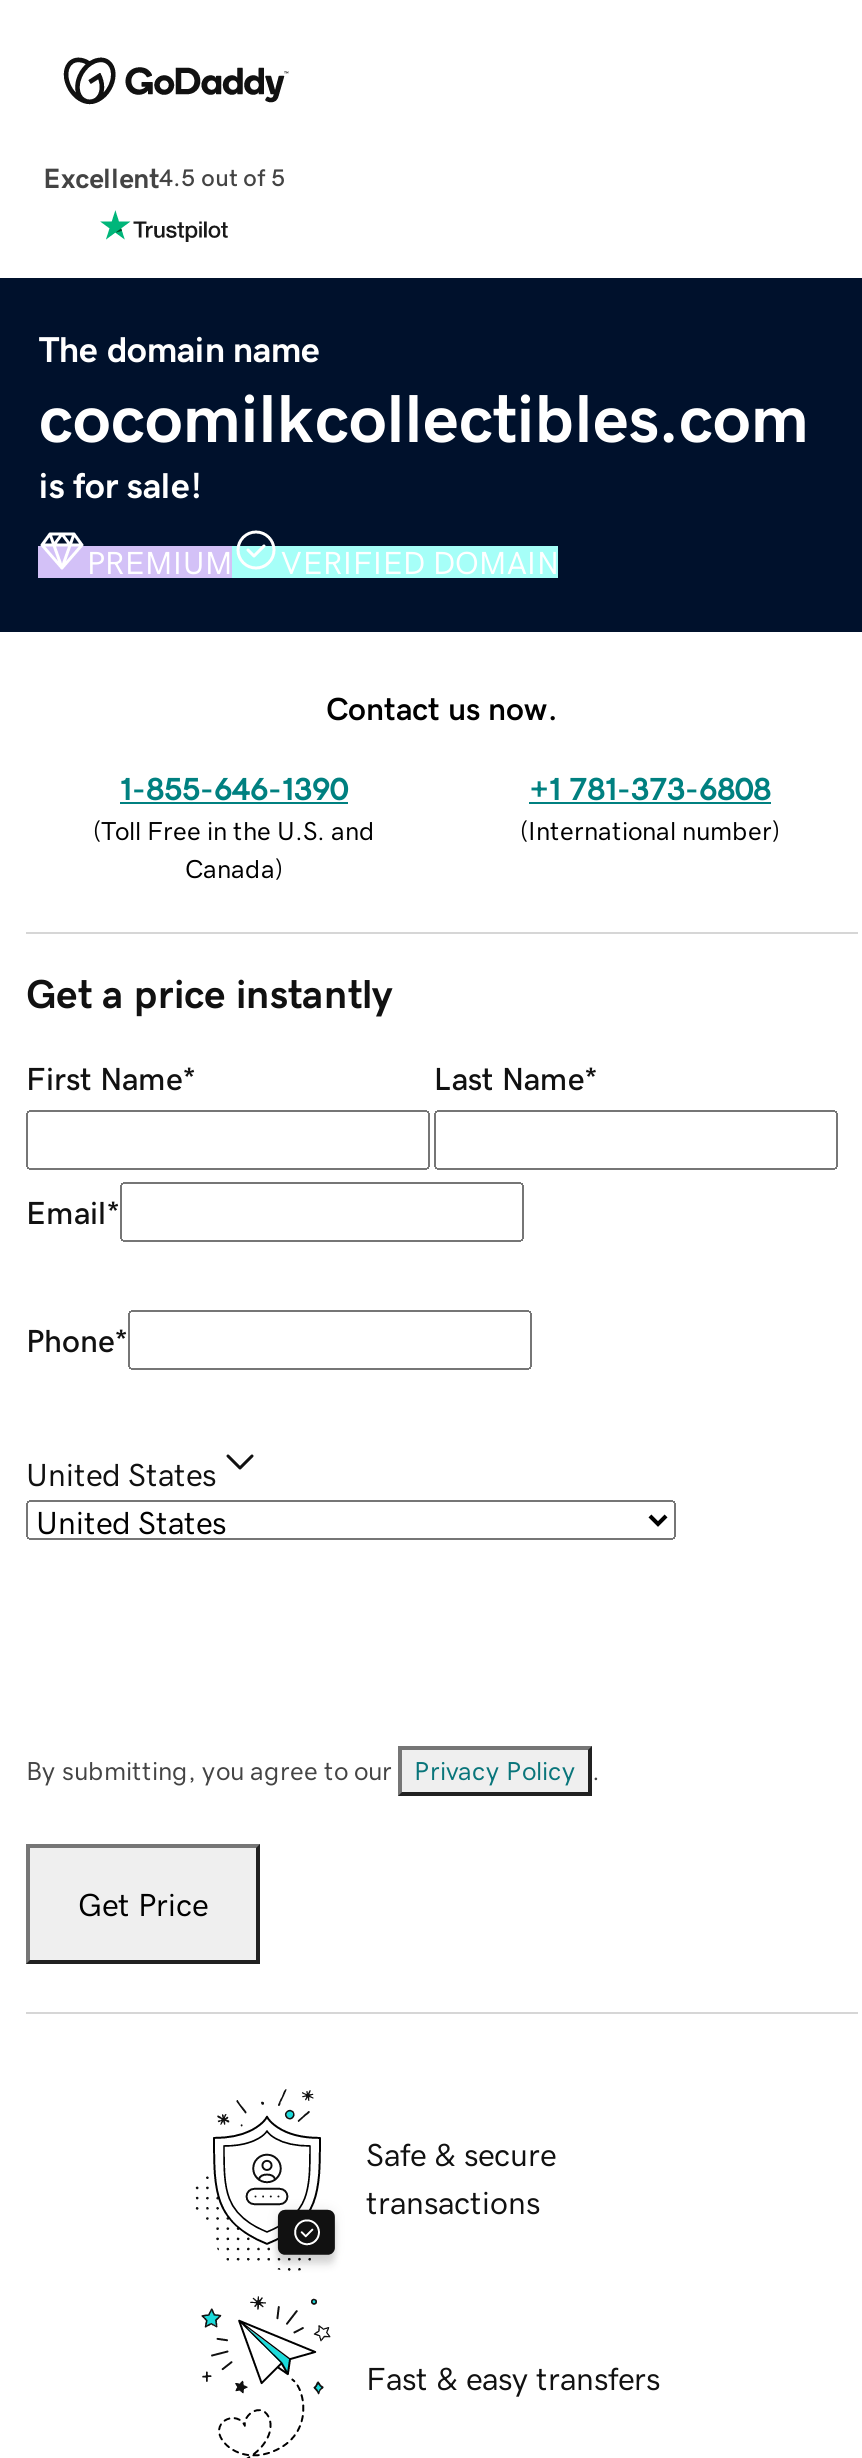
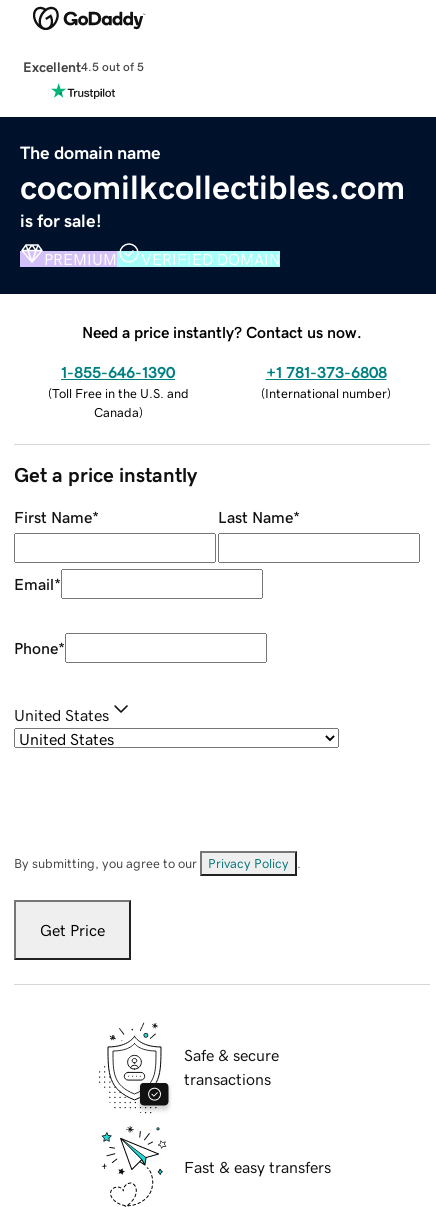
- Contact us now.
+ Need a price instantly? Contact us now.
